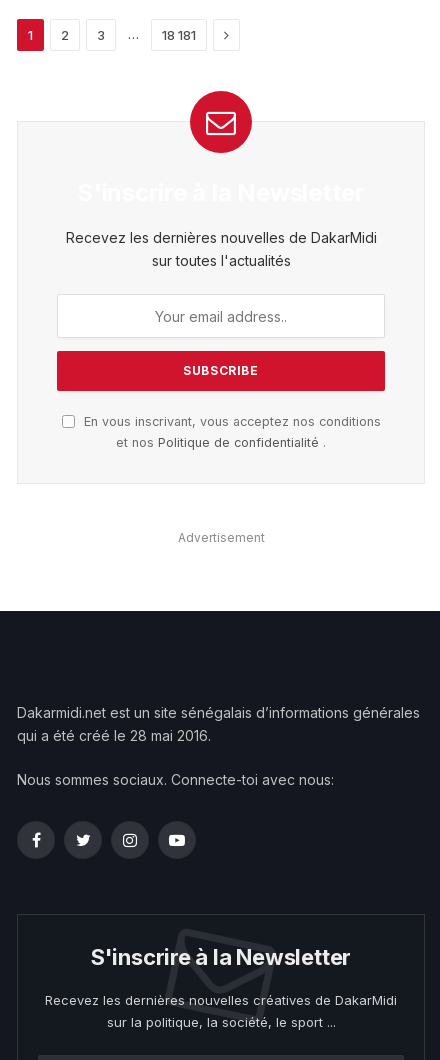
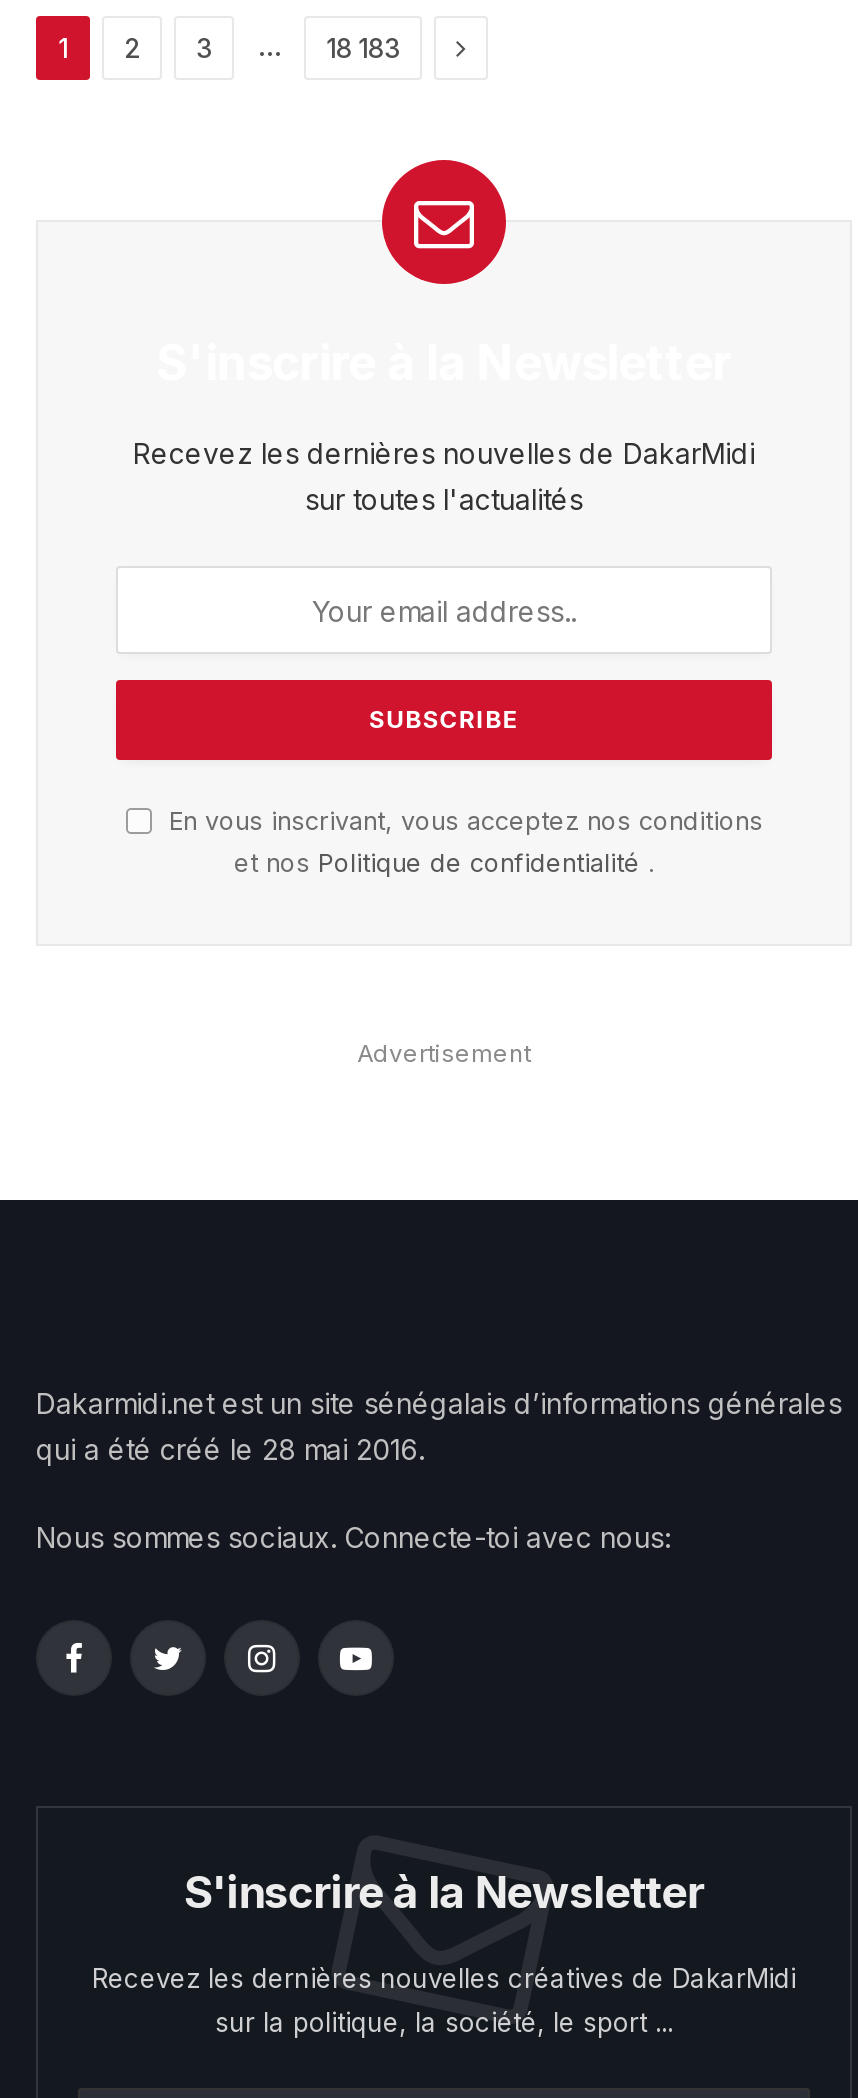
- 18 181
+ 18 183
